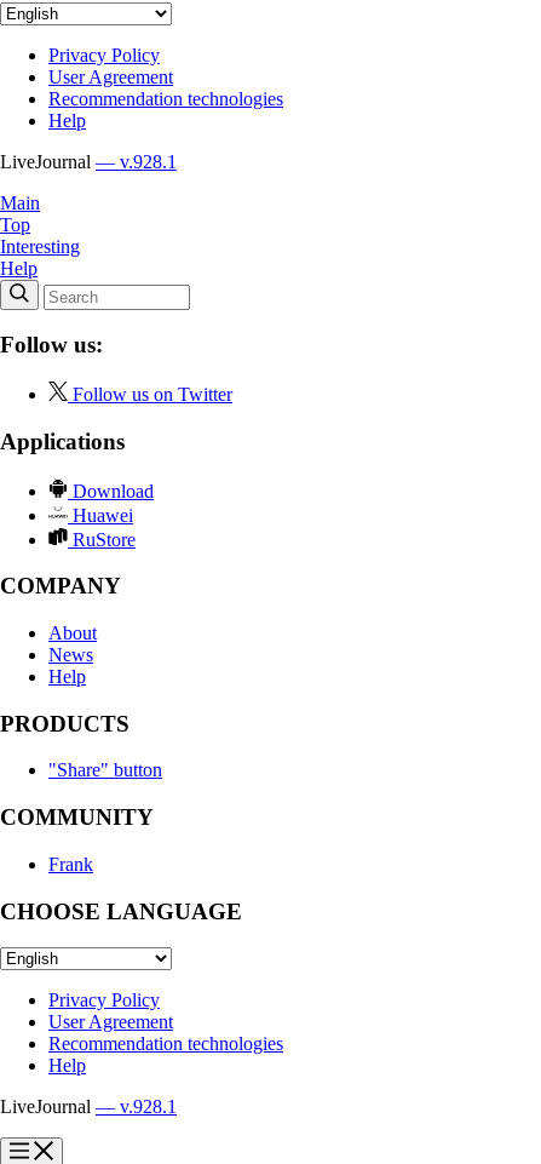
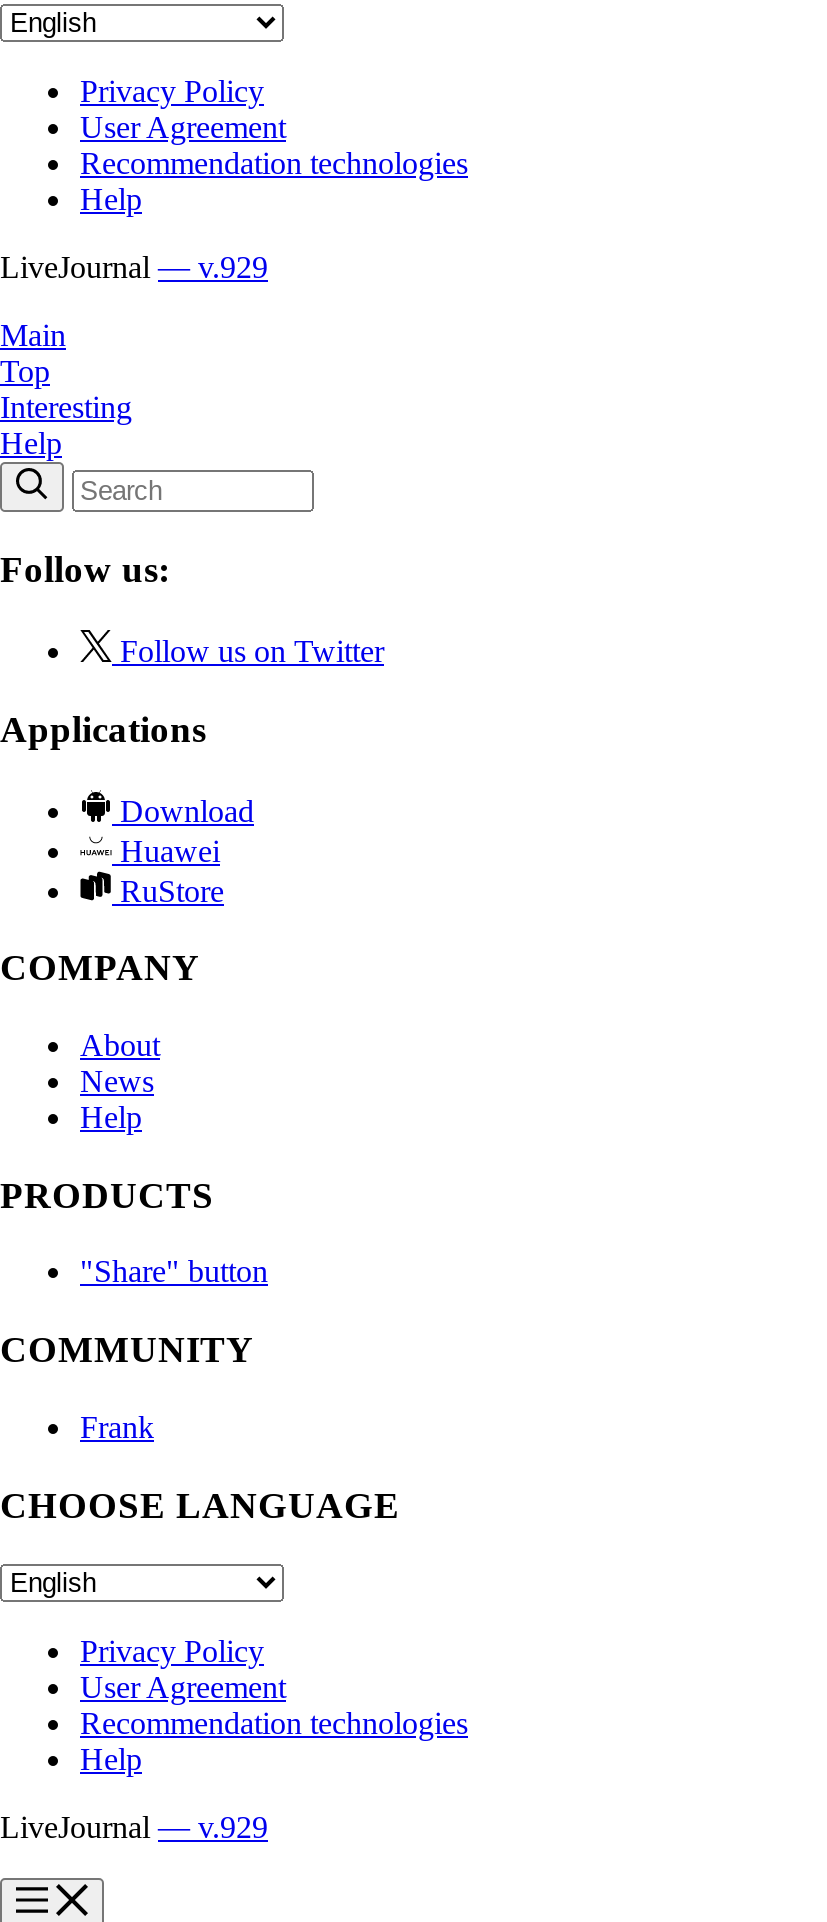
- LiveJournal — v.928.1
+ LiveJournal — v.929

- LiveJournal — v.928.1
+ LiveJournal — v.929
